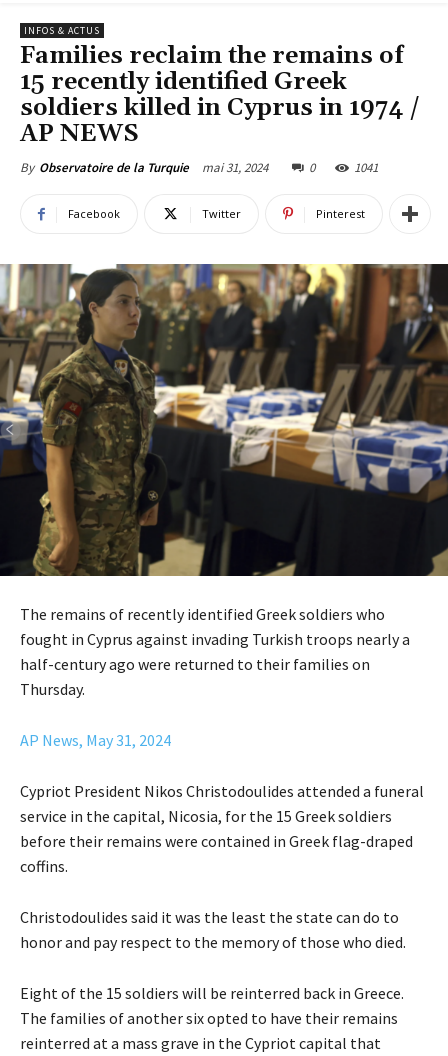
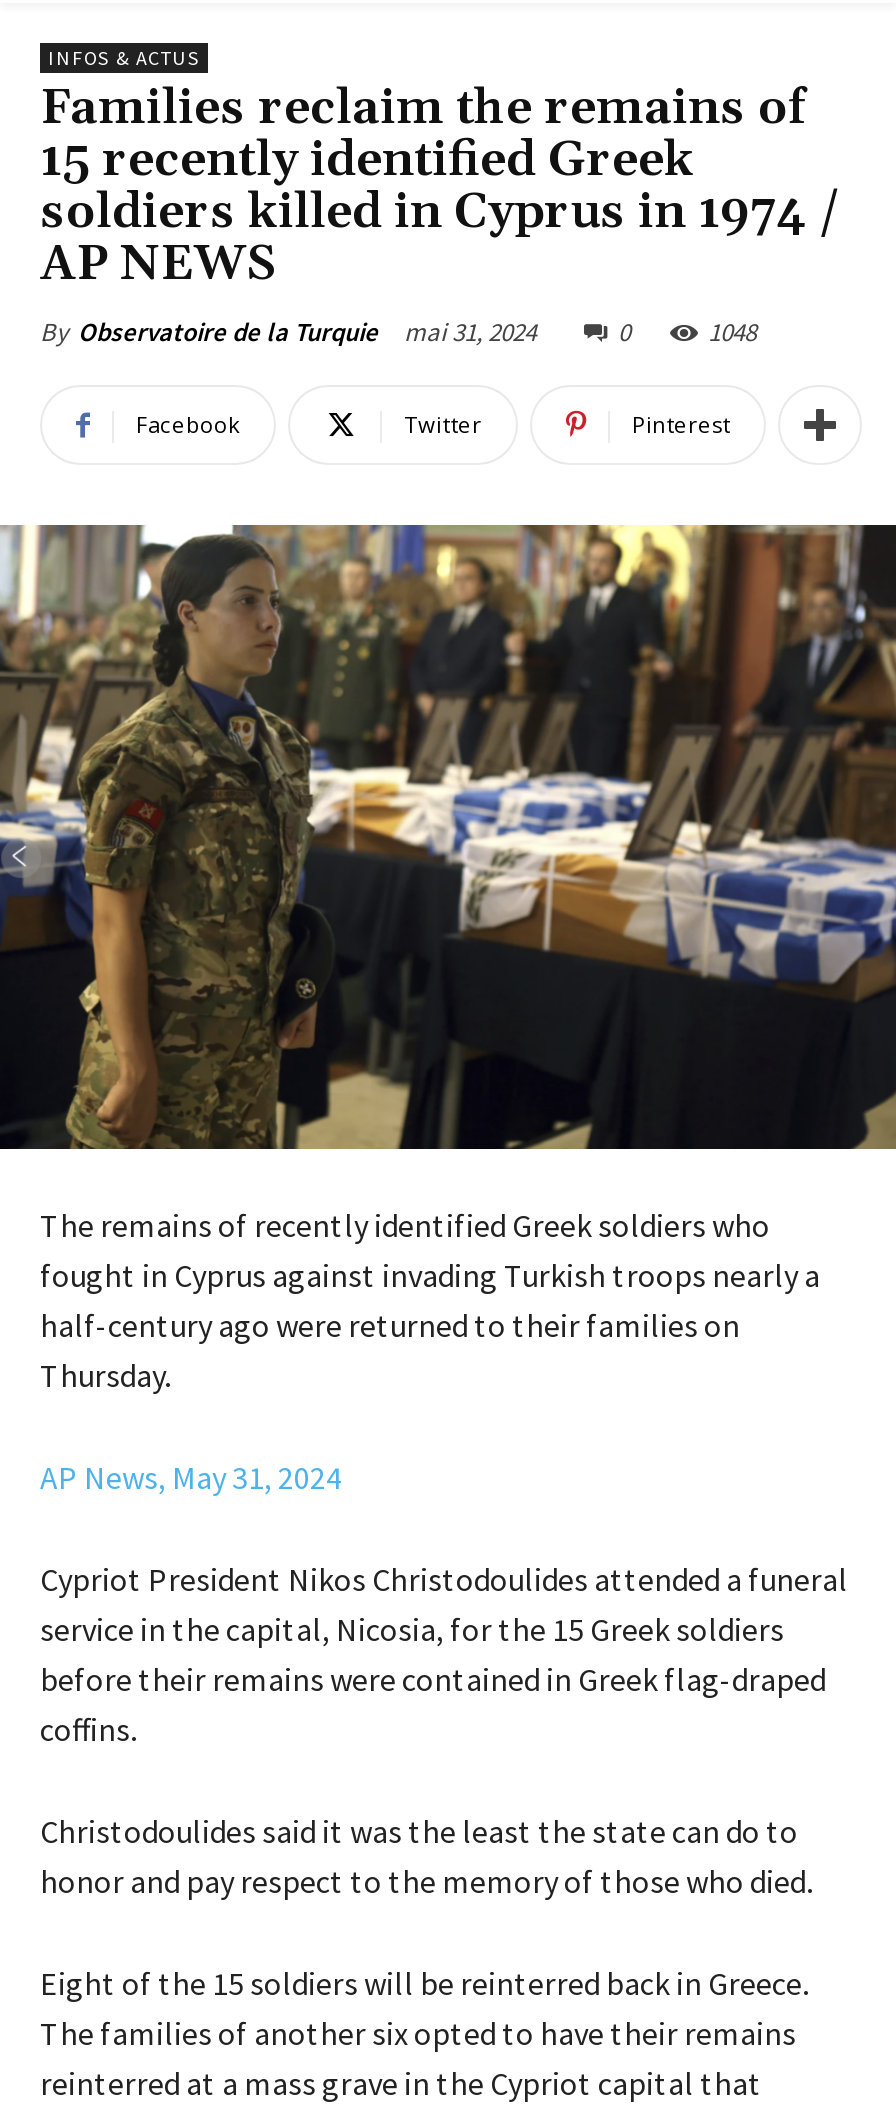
- 1041
+ 1048
